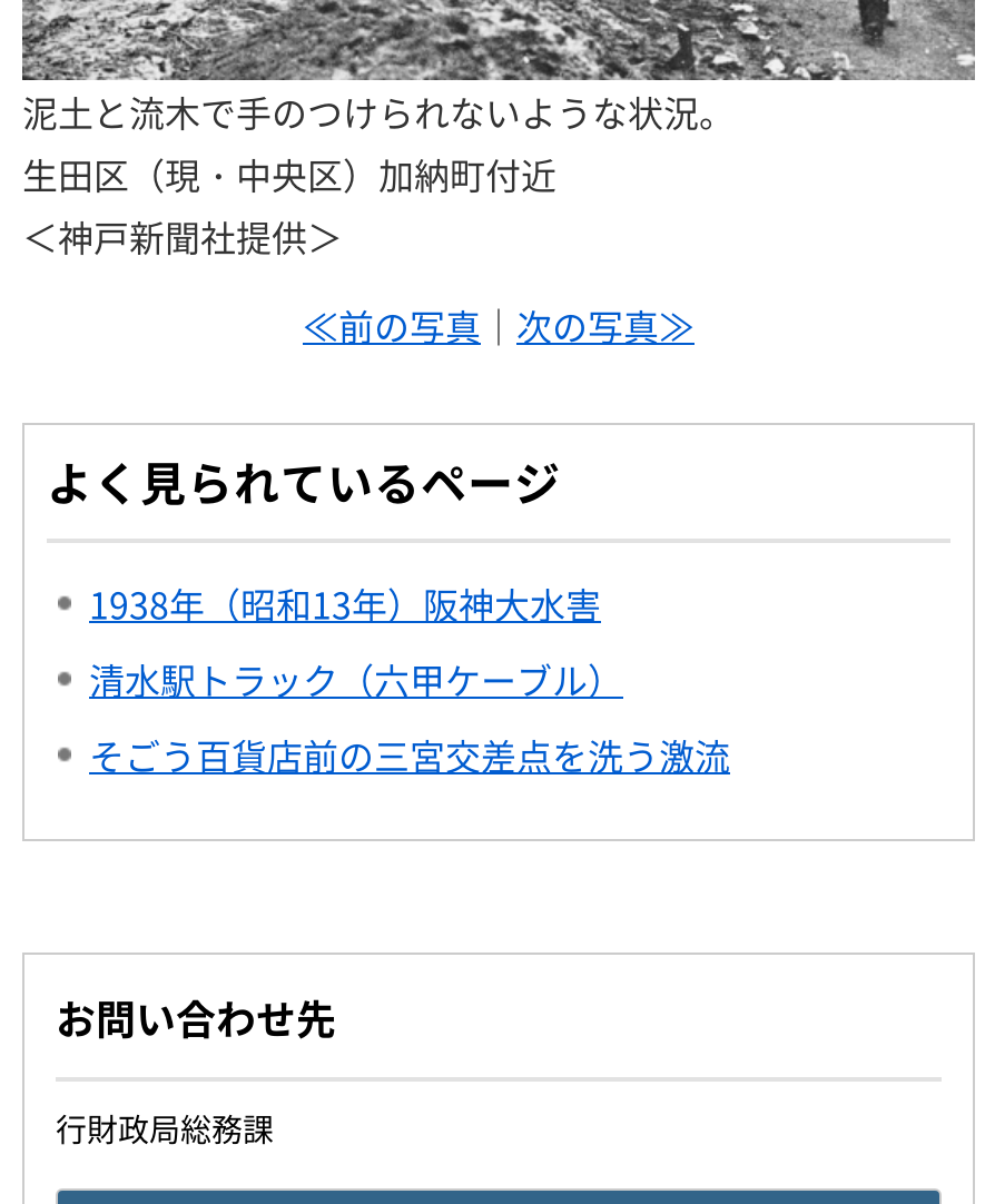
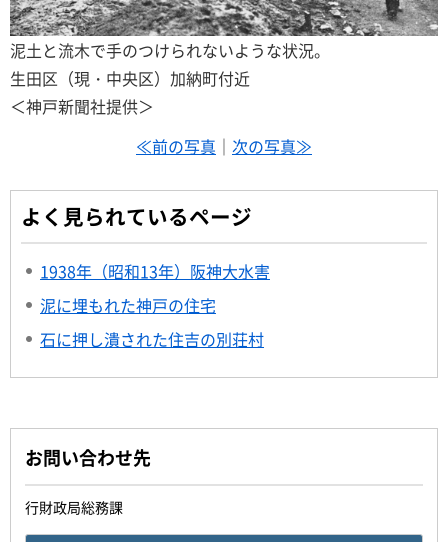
- 清水駅トラック（六甲ケーブル）
- そごう百貨店前の三宮交差点を洗う激流
+ 泥に埋もれた神戸の住宅
+ 石に押し潰された住吉の別荘村
